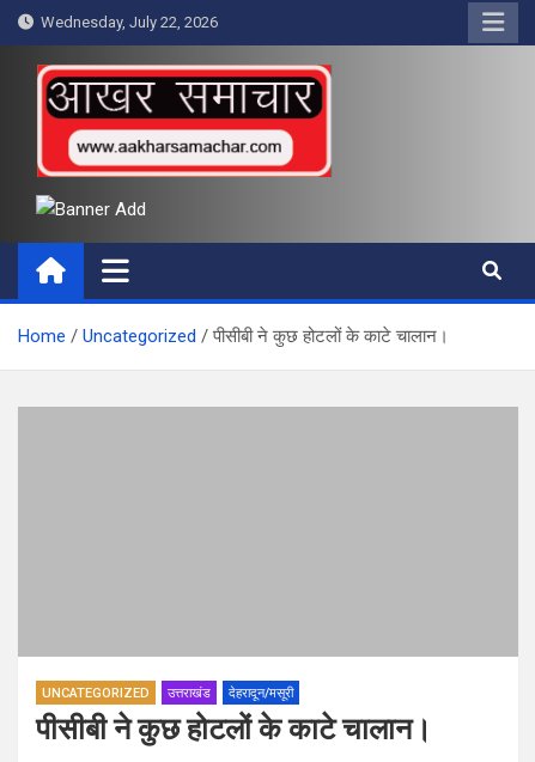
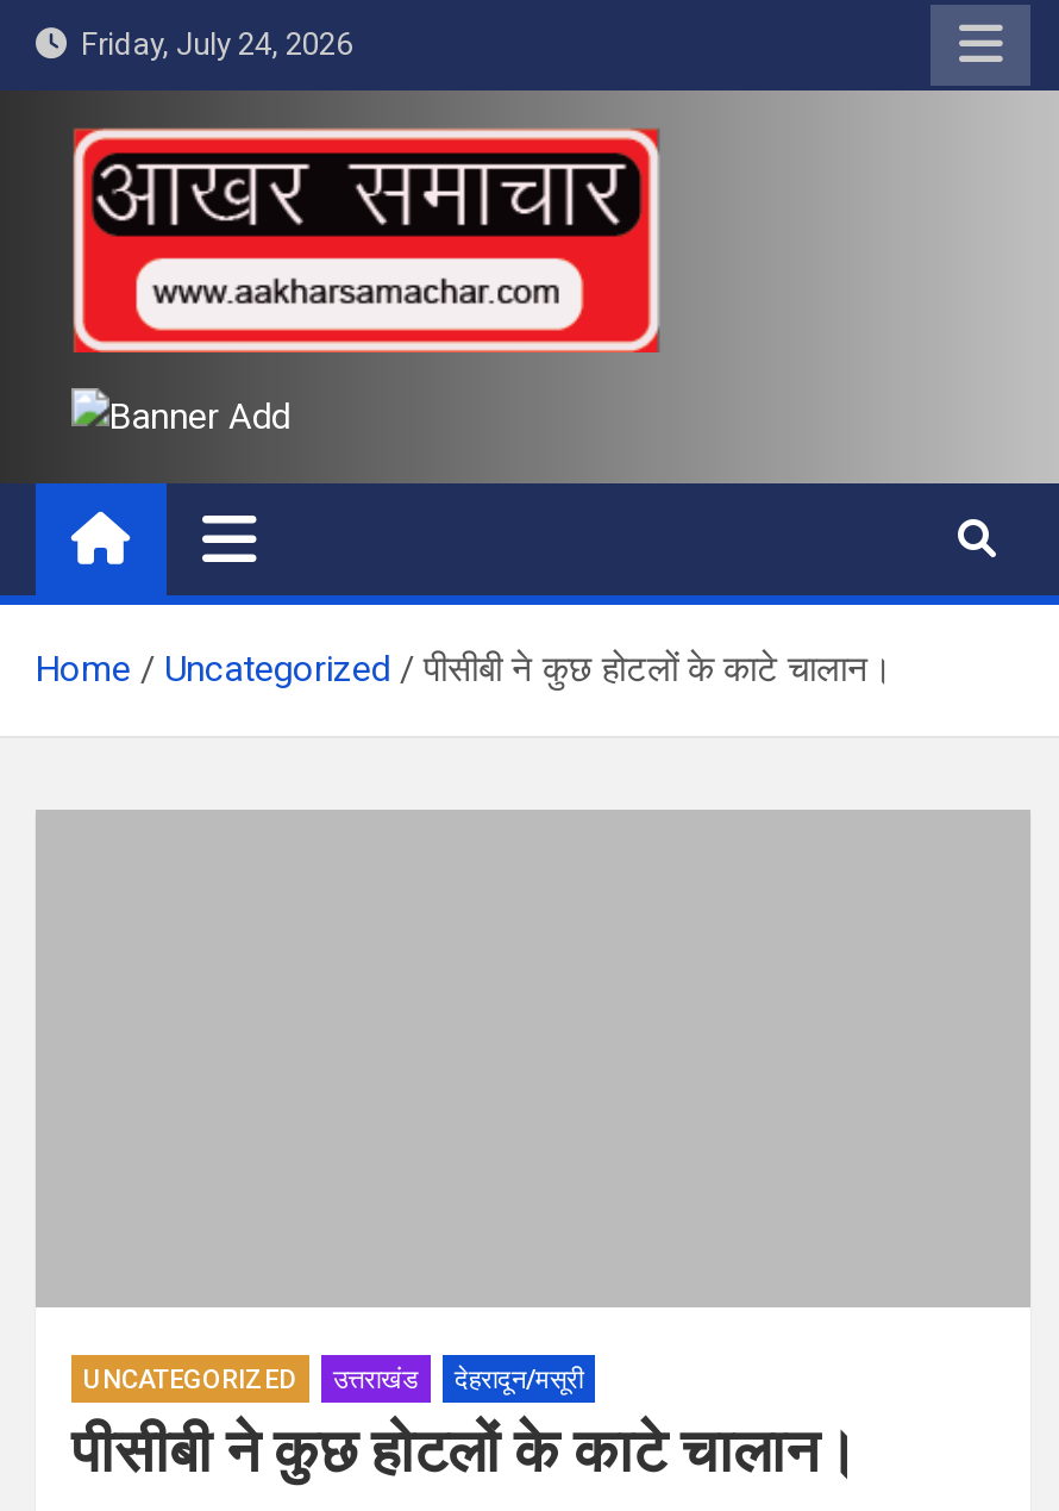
- Wednesday, July 22, 2026
+ Friday, July 24, 2026
